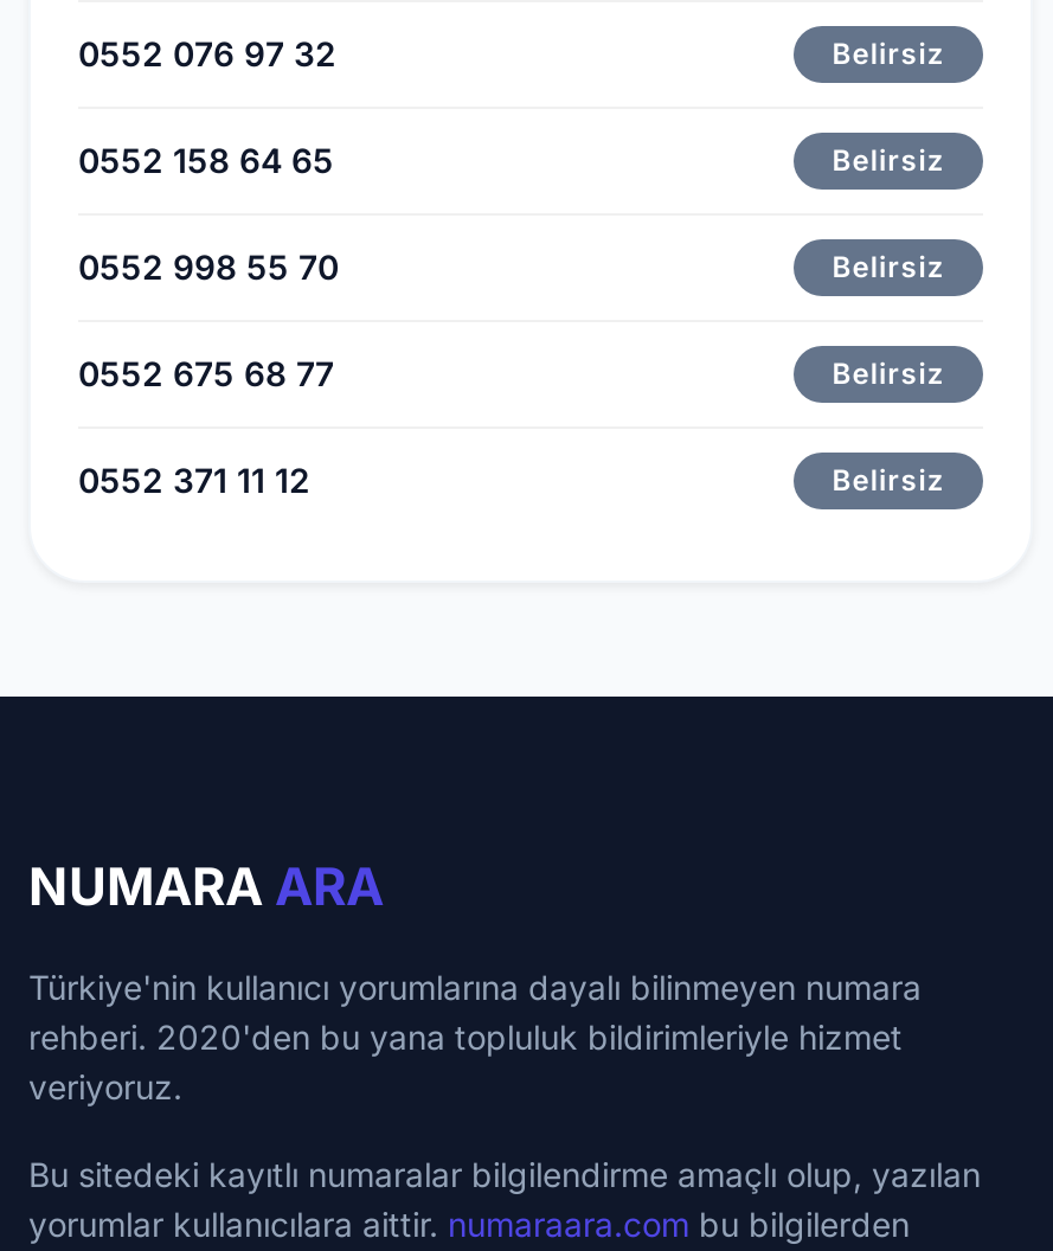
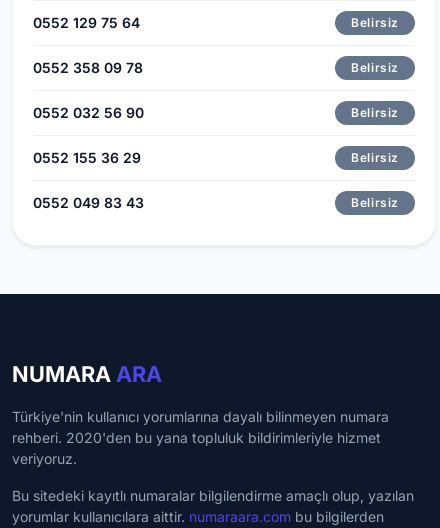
- 0552 076 97 32
+ 0552 129 75 64

- 0552 158 64 65
+ 0552 358 09 78

- 0552 998 55 70
+ 0552 032 56 90

- 0552 675 68 77
+ 0552 155 36 29

- 0552 371 11 12
+ 0552 049 83 43
